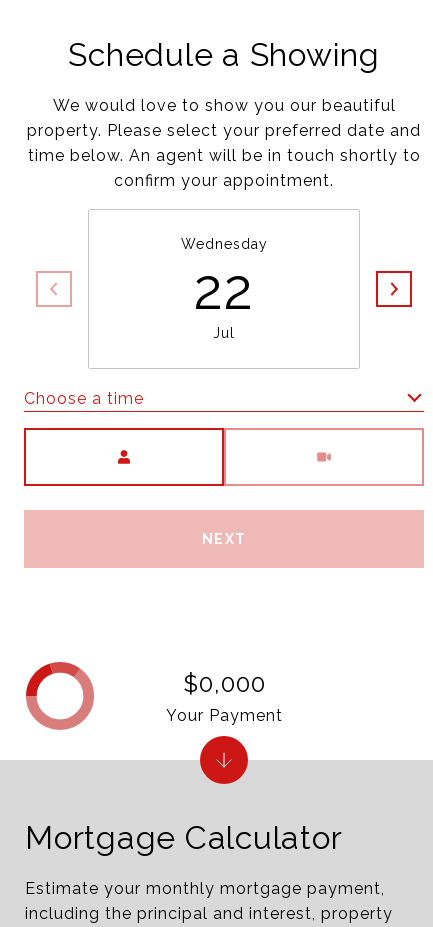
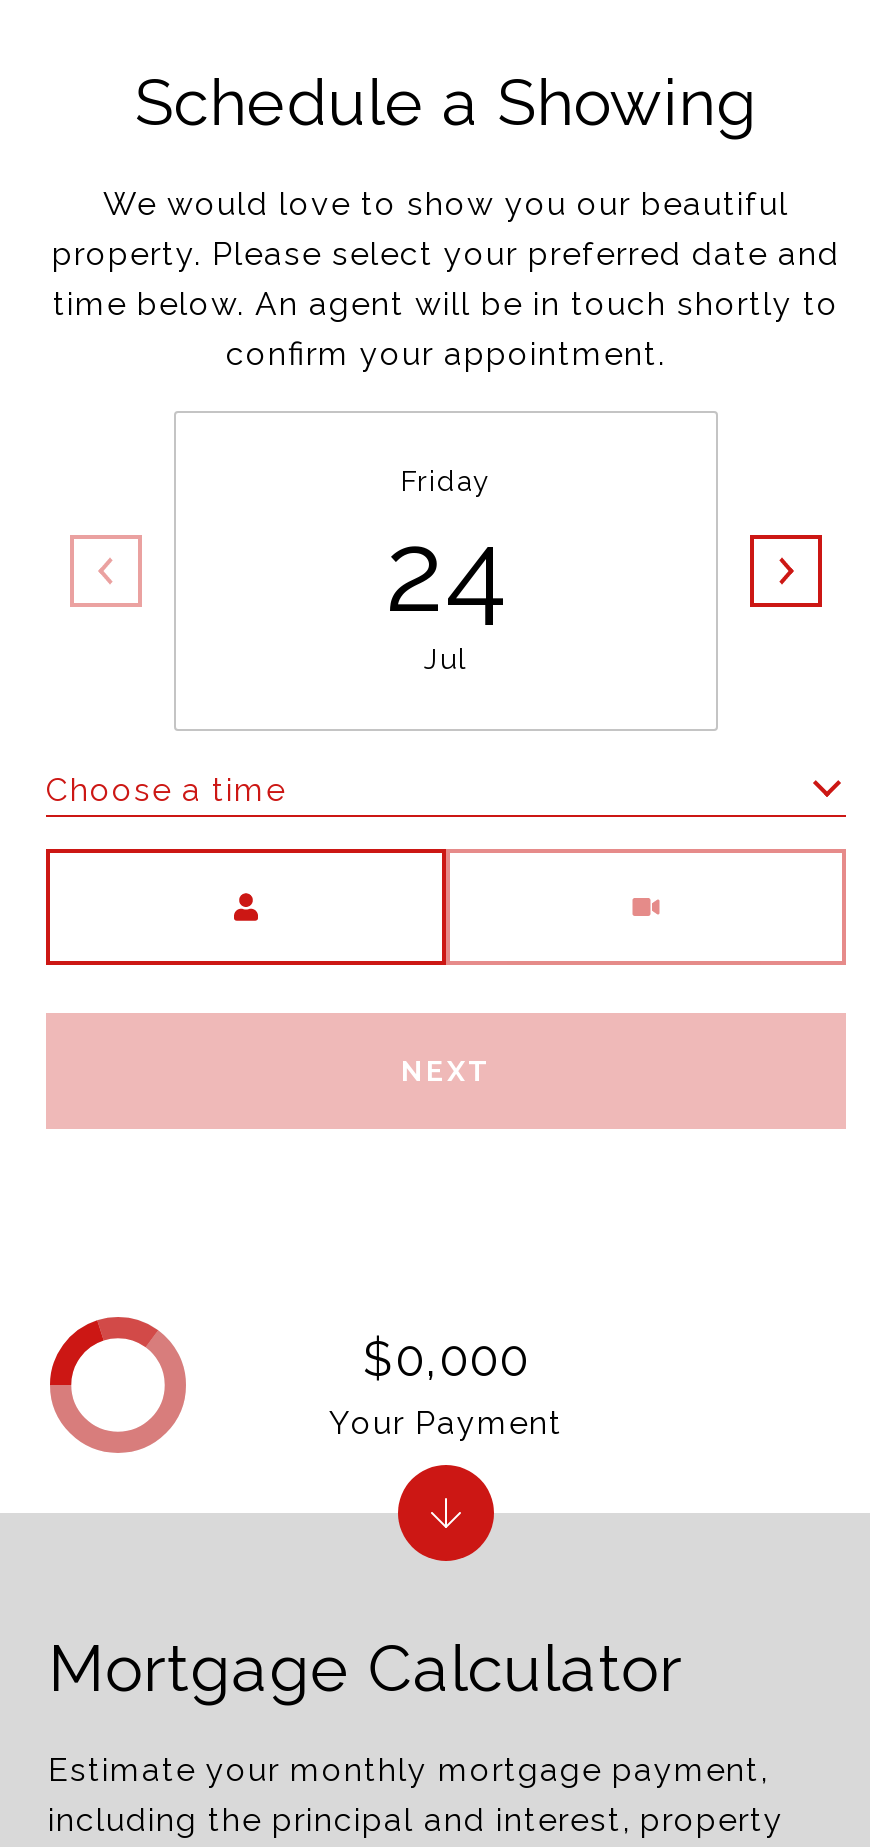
- Wednesday
- 22
+ Friday
+ 24
